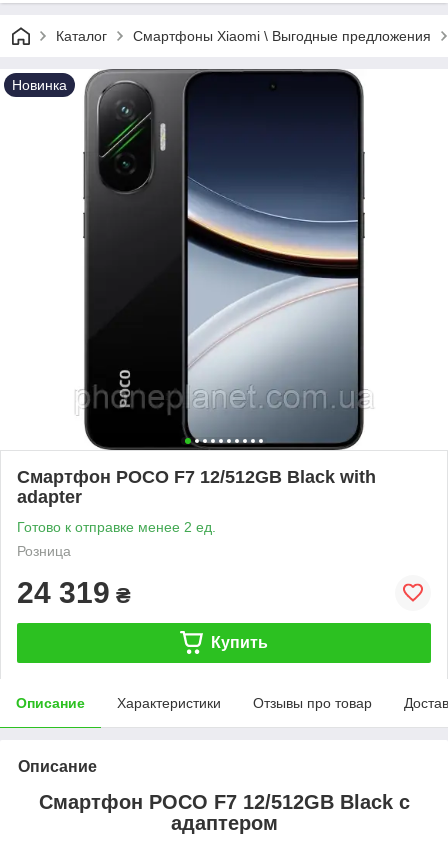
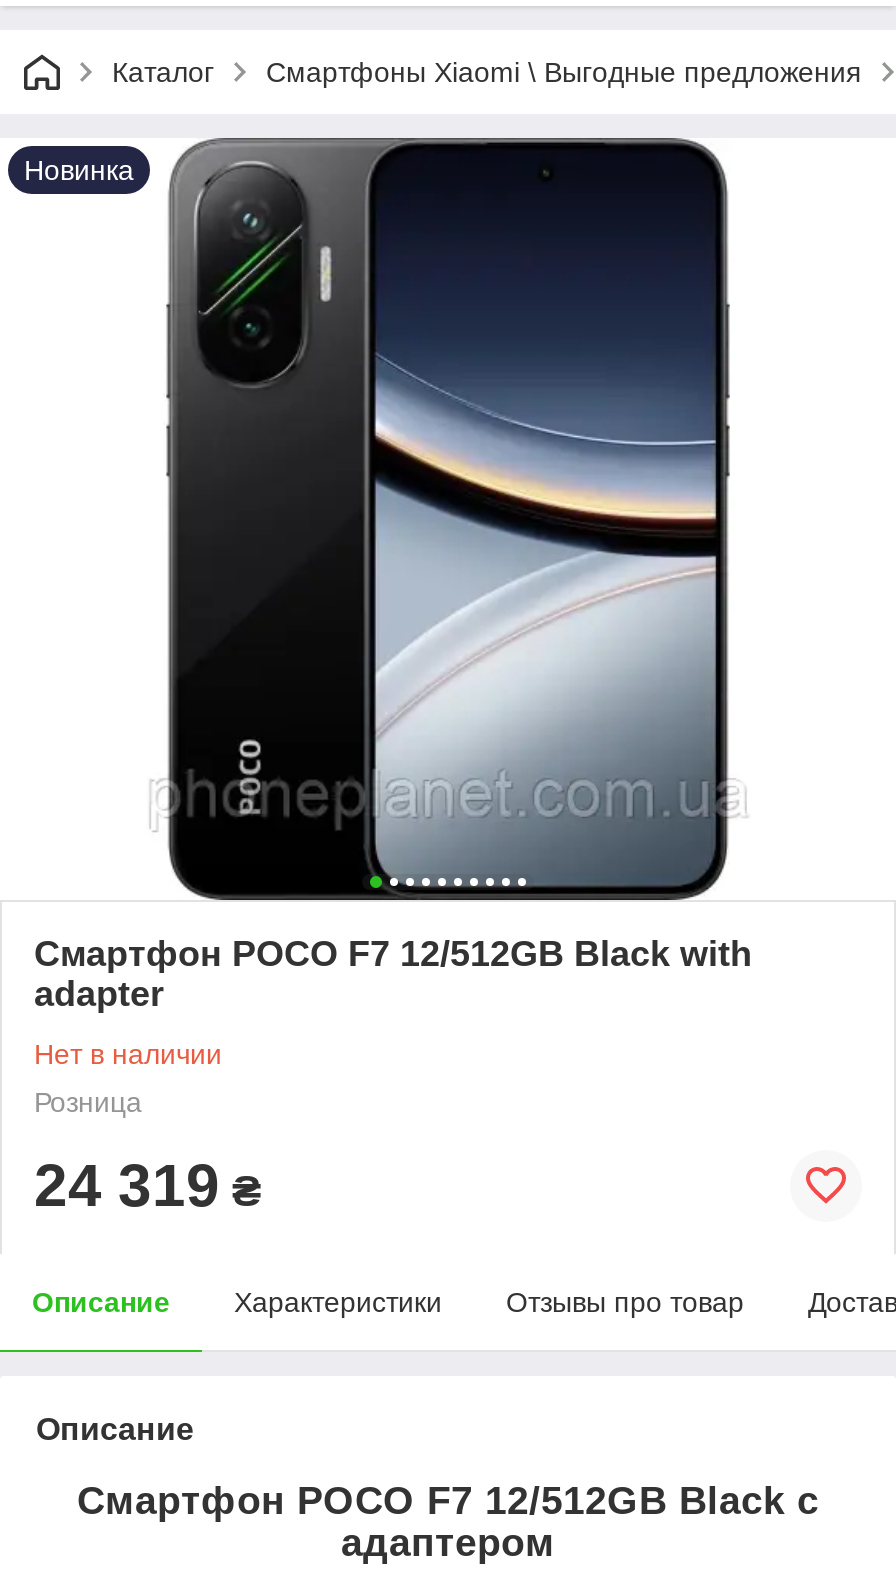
- Готово к отправке менее 2 ед.
+ Нет в наличии

- Купить
